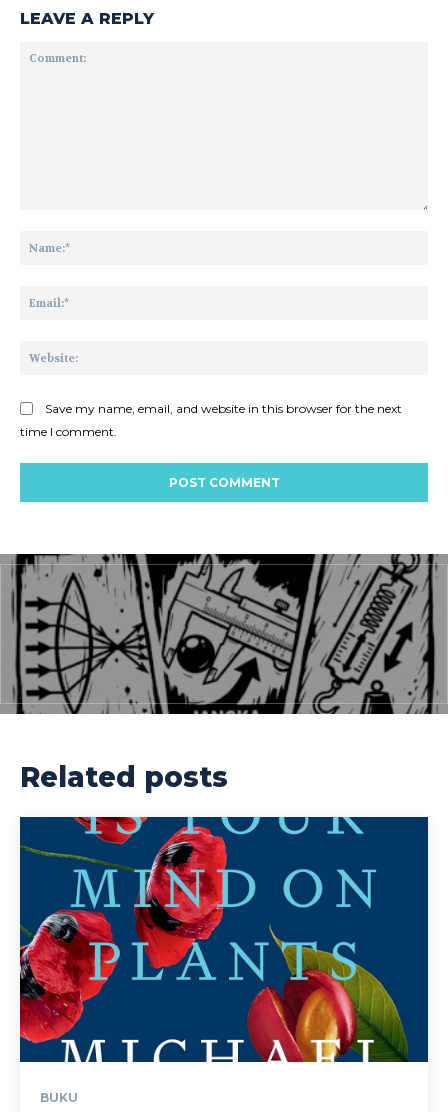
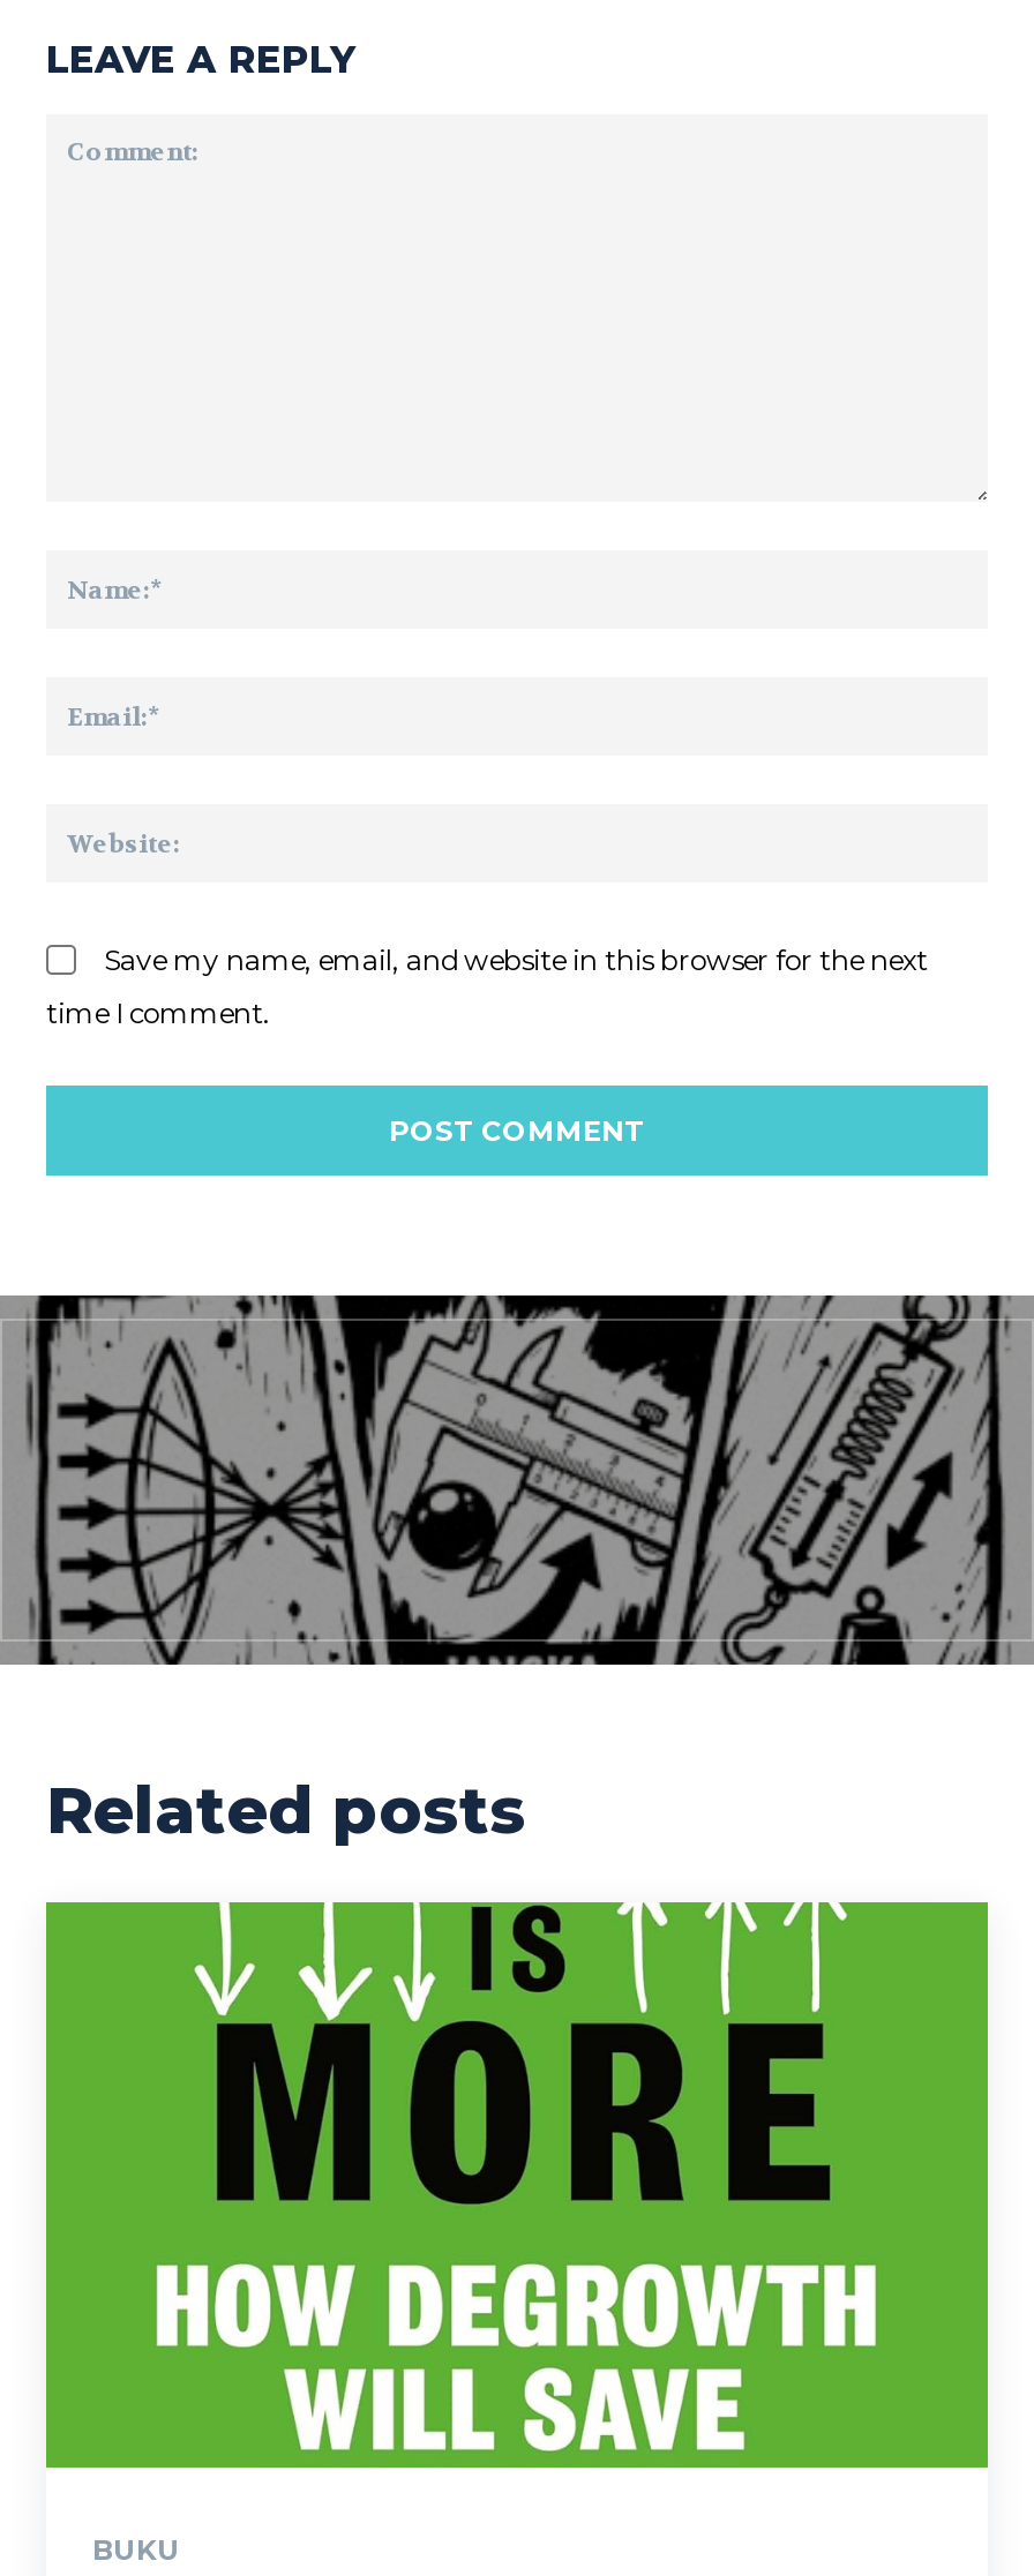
- [image]
+ [image]
